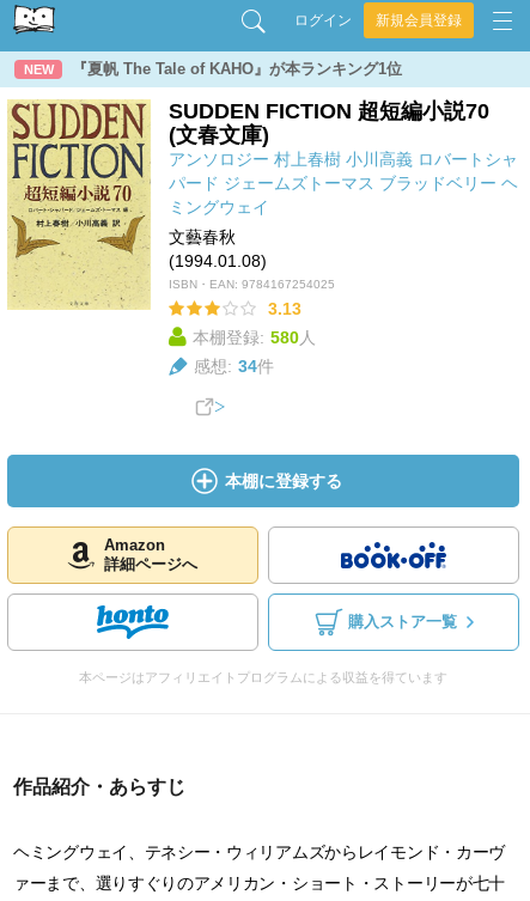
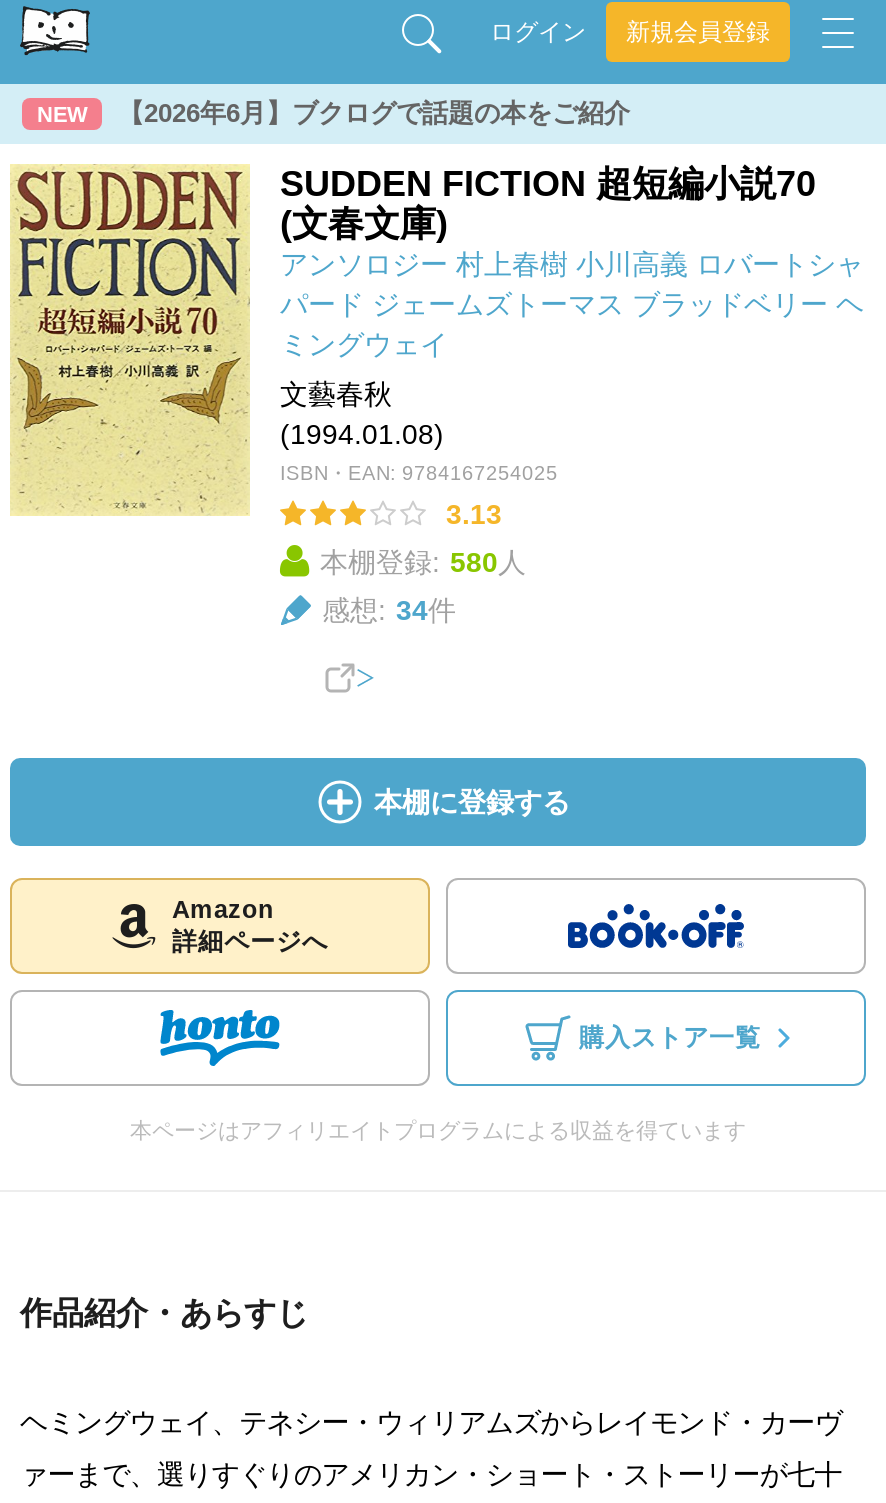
- 『夏帆 The Tale of KAHO』が本ランキング1位
+ 【2026年6月】ブクログで話題の本をご紹介
